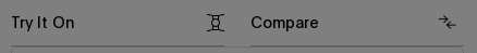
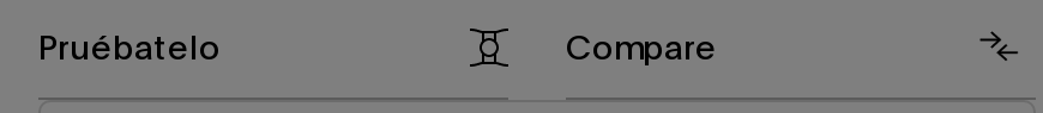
- Try It On
+ Pruébatelo
